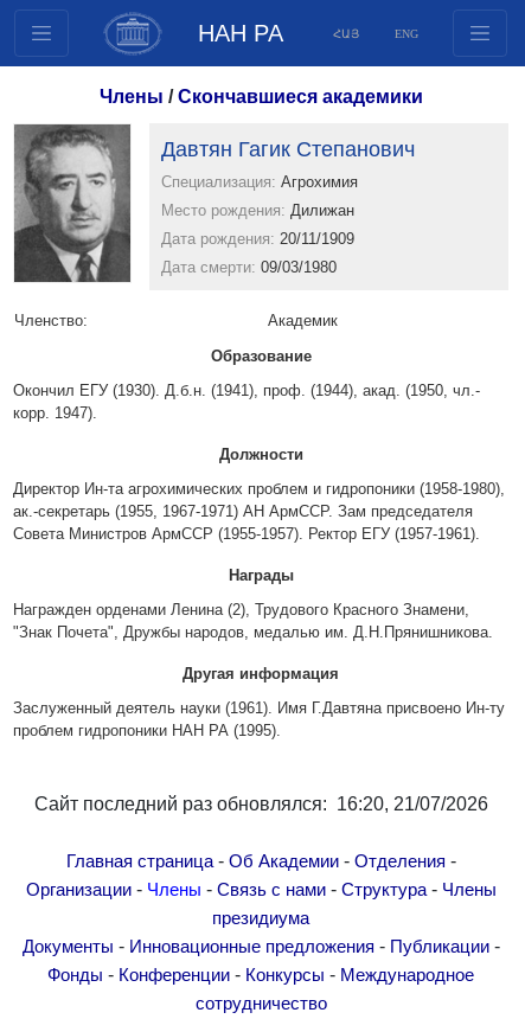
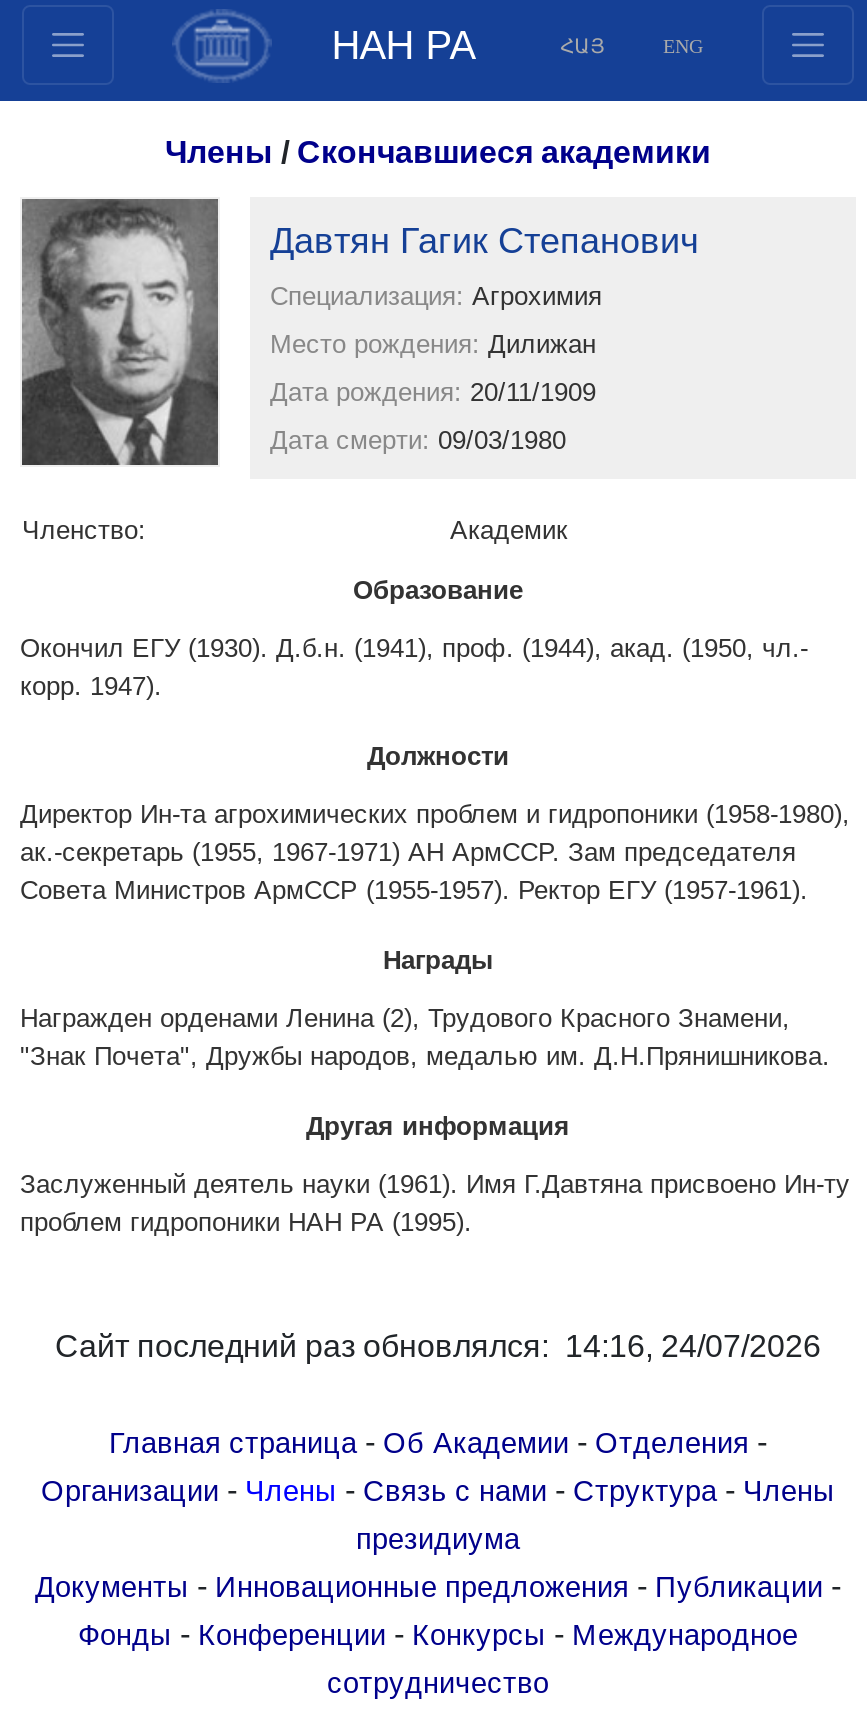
- Сайт последний раз обновлялся: 16:20, 21/07/2026
+ Сайт последний раз обновлялся: 14:16, 24/07/2026
